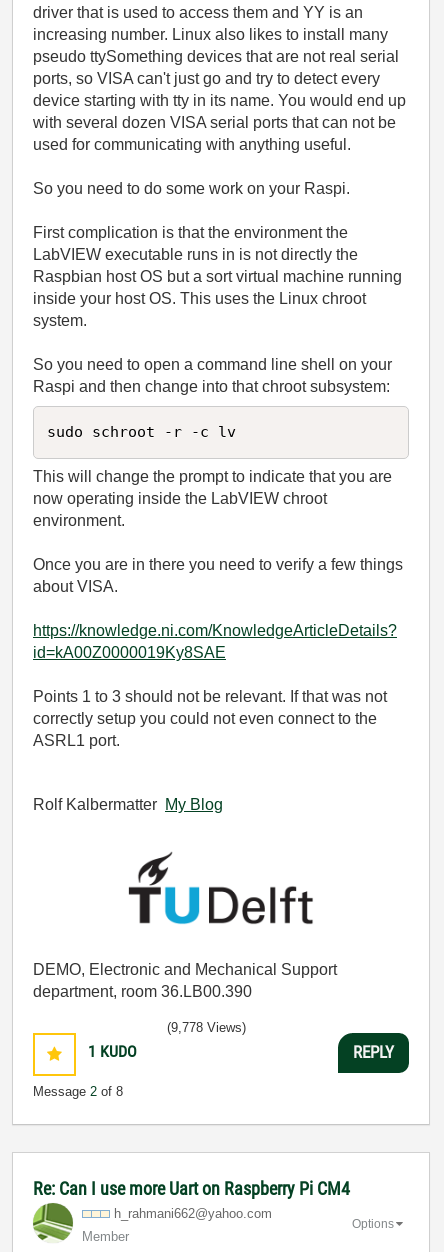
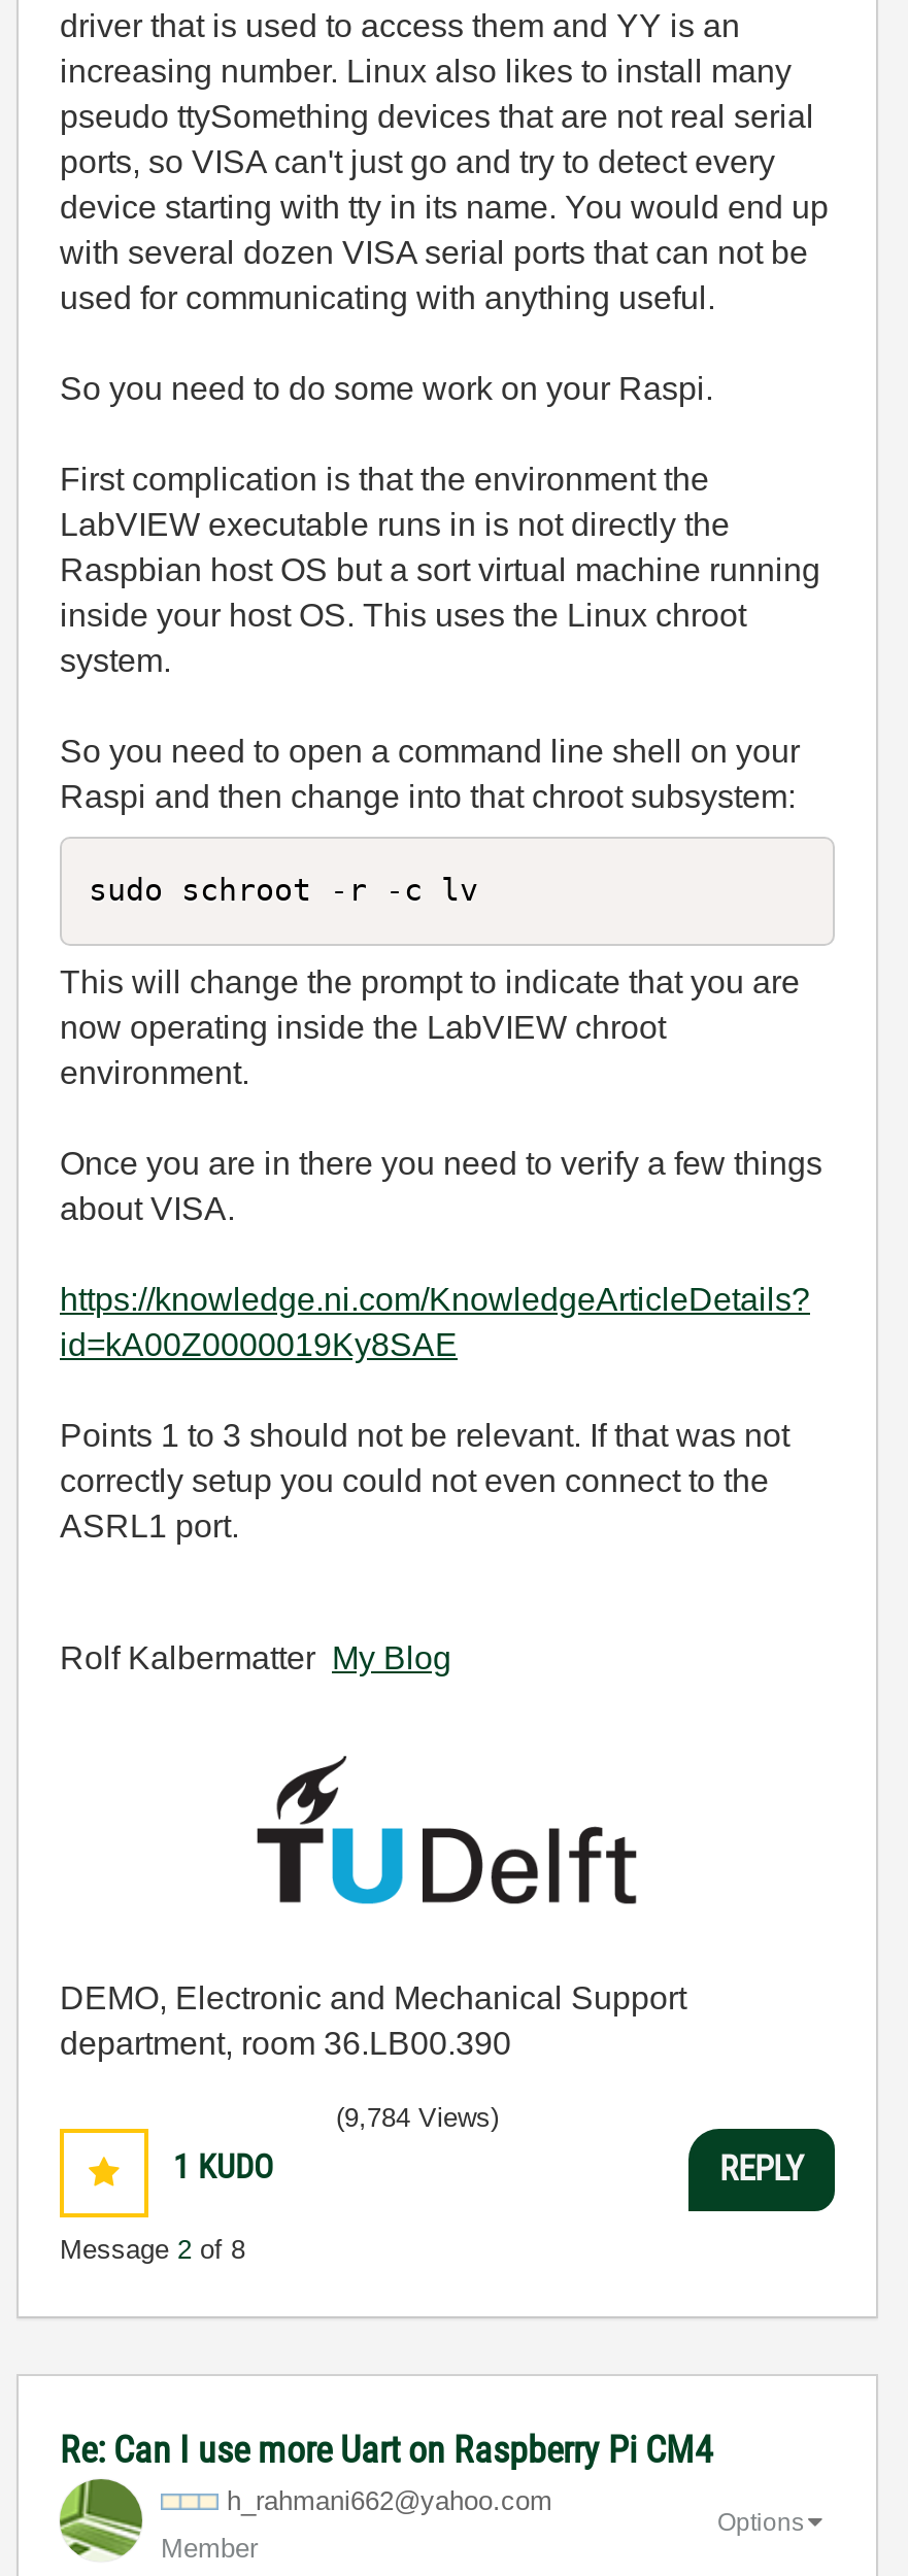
- (9,778 Views)
+ (9,784 Views)
